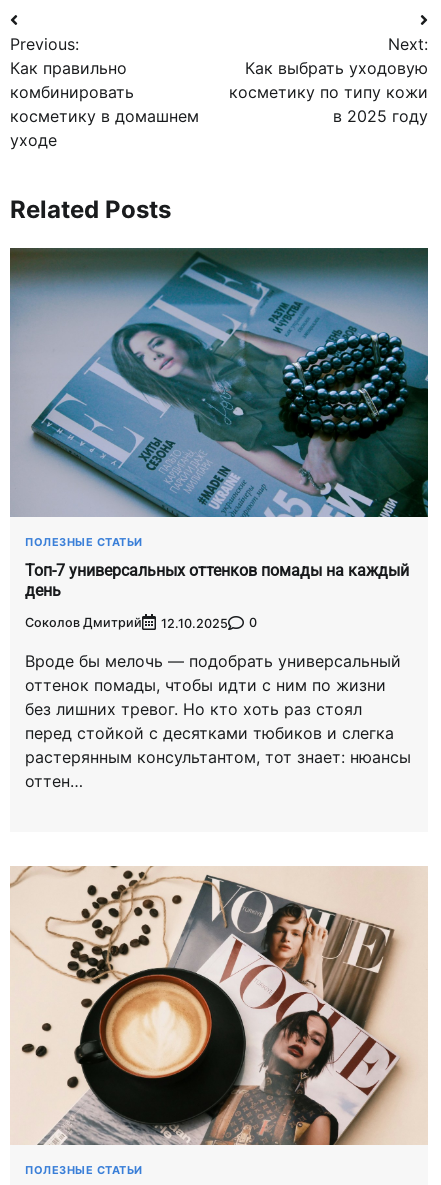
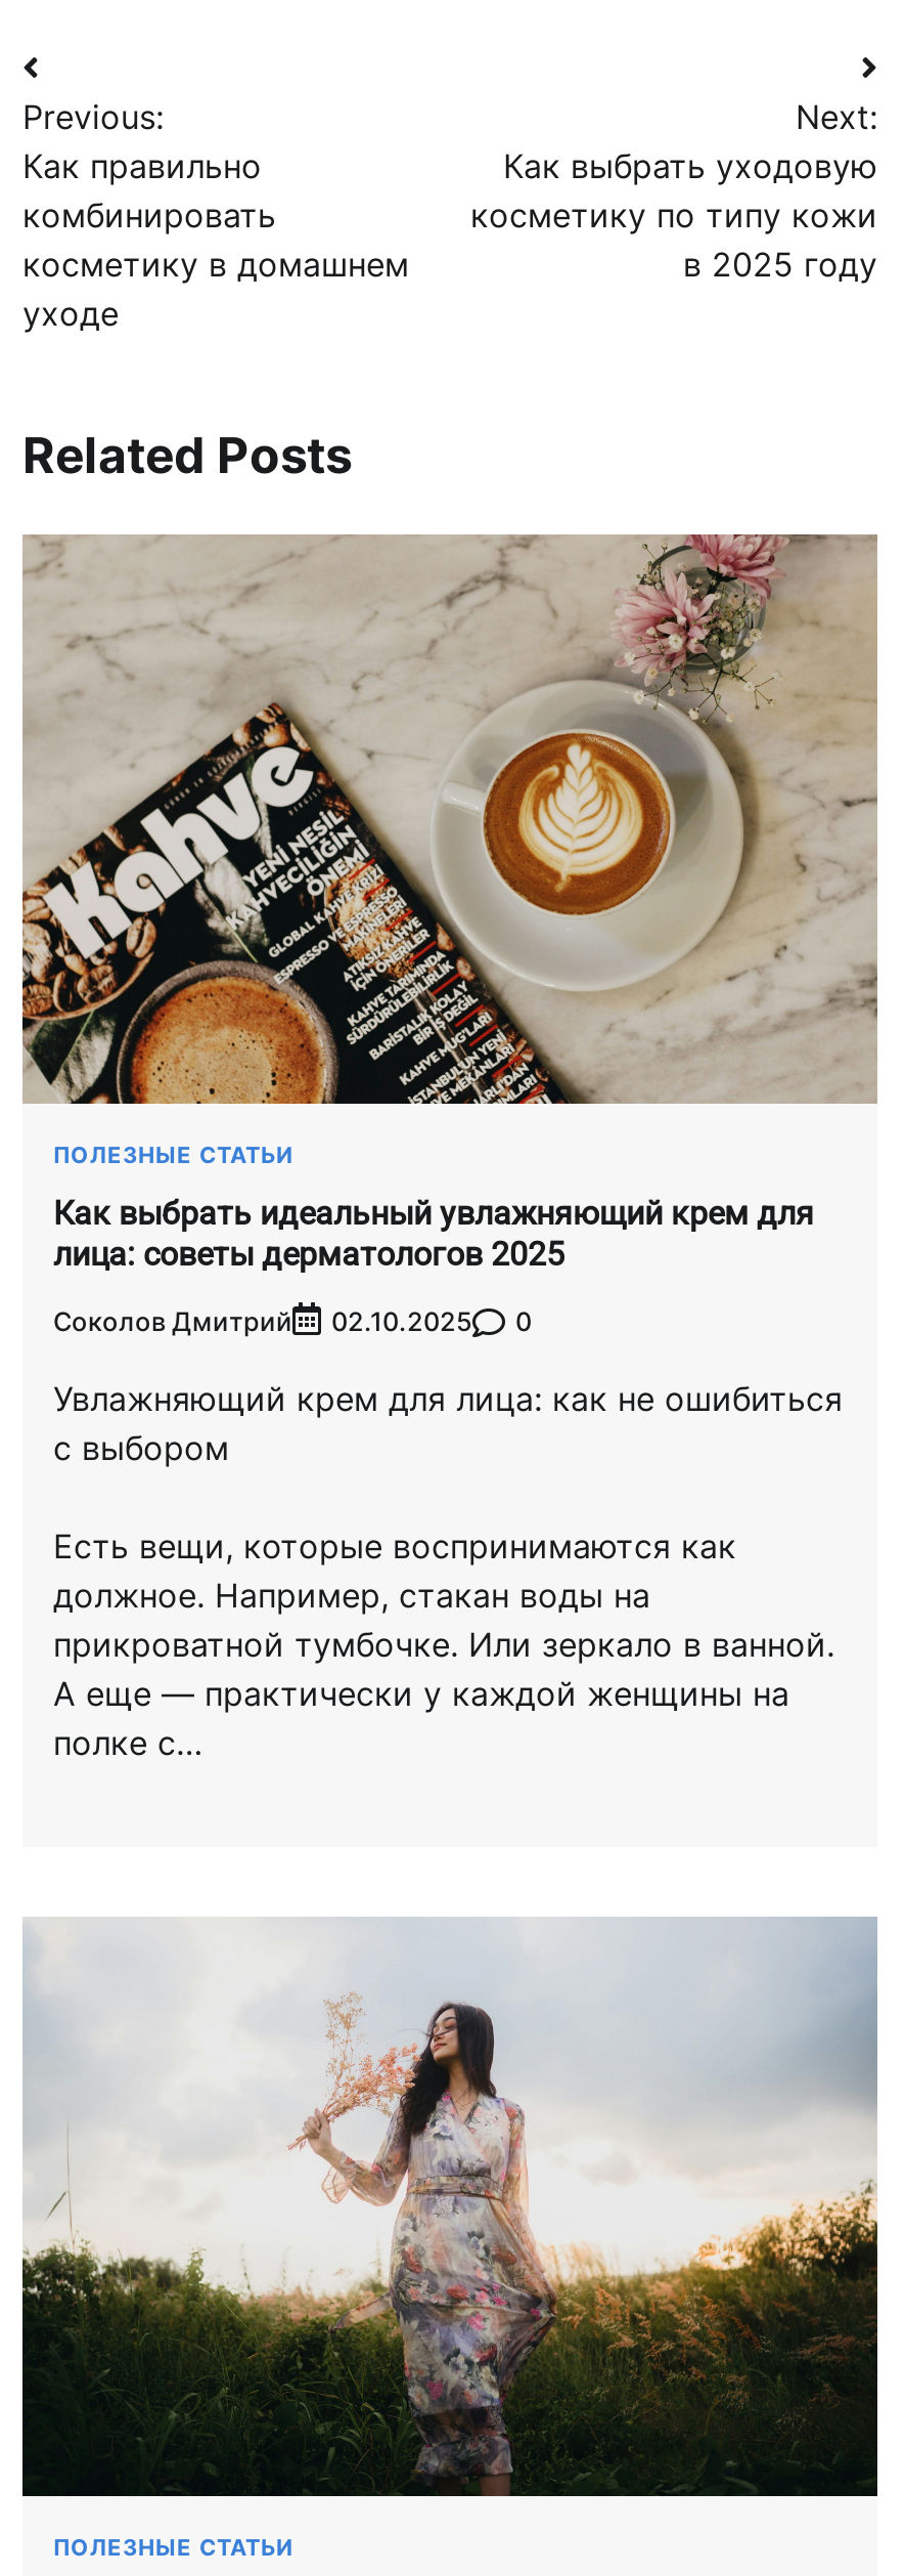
- [image]
+ [image]

- Топ-7 универсальных оттенков помады на каждый
- день
+ Как выбрать идеальный увлажняющий крем для
+ лица: советы дерматологов 2025

- Соколов Дмитрий 12.10.2025 0
+ Соколов Дмитрий 02.10.2025 0

- Вроде бы мелочь — подобрать универсальный
- оттенок помады, чтобы идти с ним по жизни
- без лишних тревог. Но кто хоть раз стоял
- перед стойкой с десятками тюбиков и слегка
- растерянным консультантом, тот знает: нюансы
- оттен…
+ Увлажняющий крем для лица: как не ошибиться
+ с выбором
+ Есть вещи, которые воспринимаются как
+ должное. Например, стакан воды на
+ прикроватной тумбочке. Или зеркало в ванной.
+ А еще — практически у каждой женщины на
+ полке с…

- [image]
+ [image]
